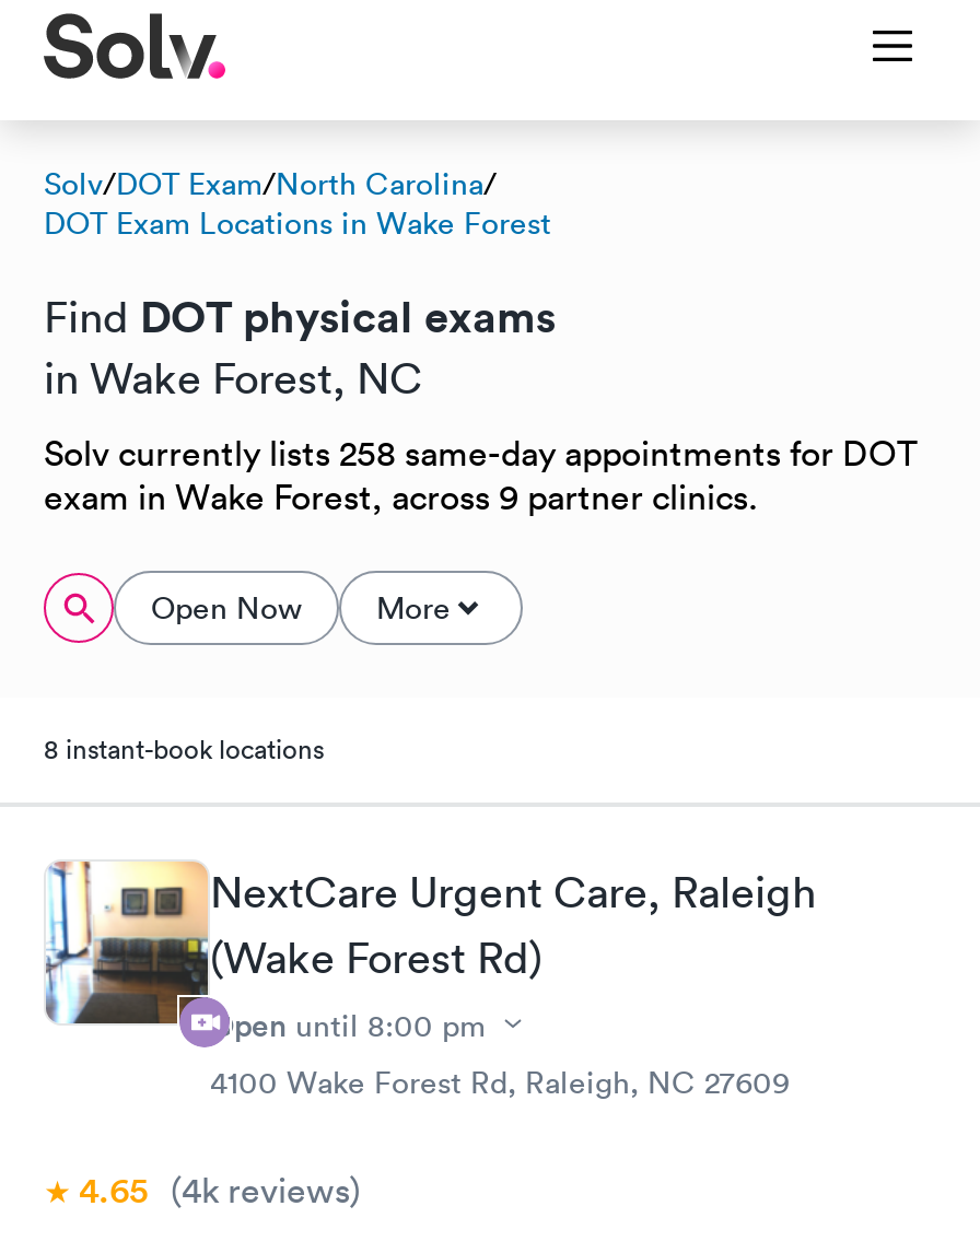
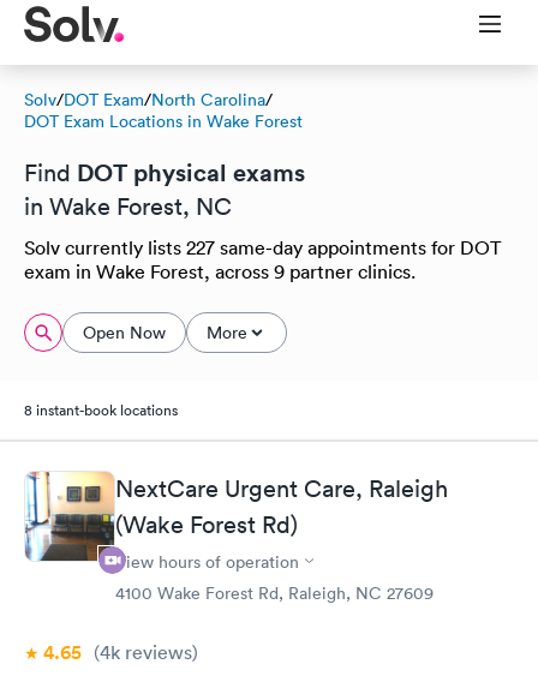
- Solv currently lists 258 same-day appointments for DOT
+ Solv currently lists 227 same-day appointments for DOT

- Open until 8:00 pm
+ View hours of operation
